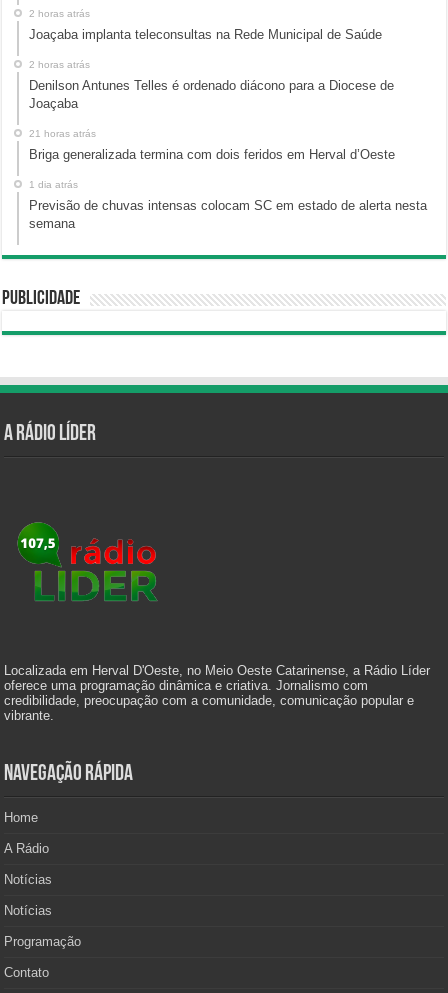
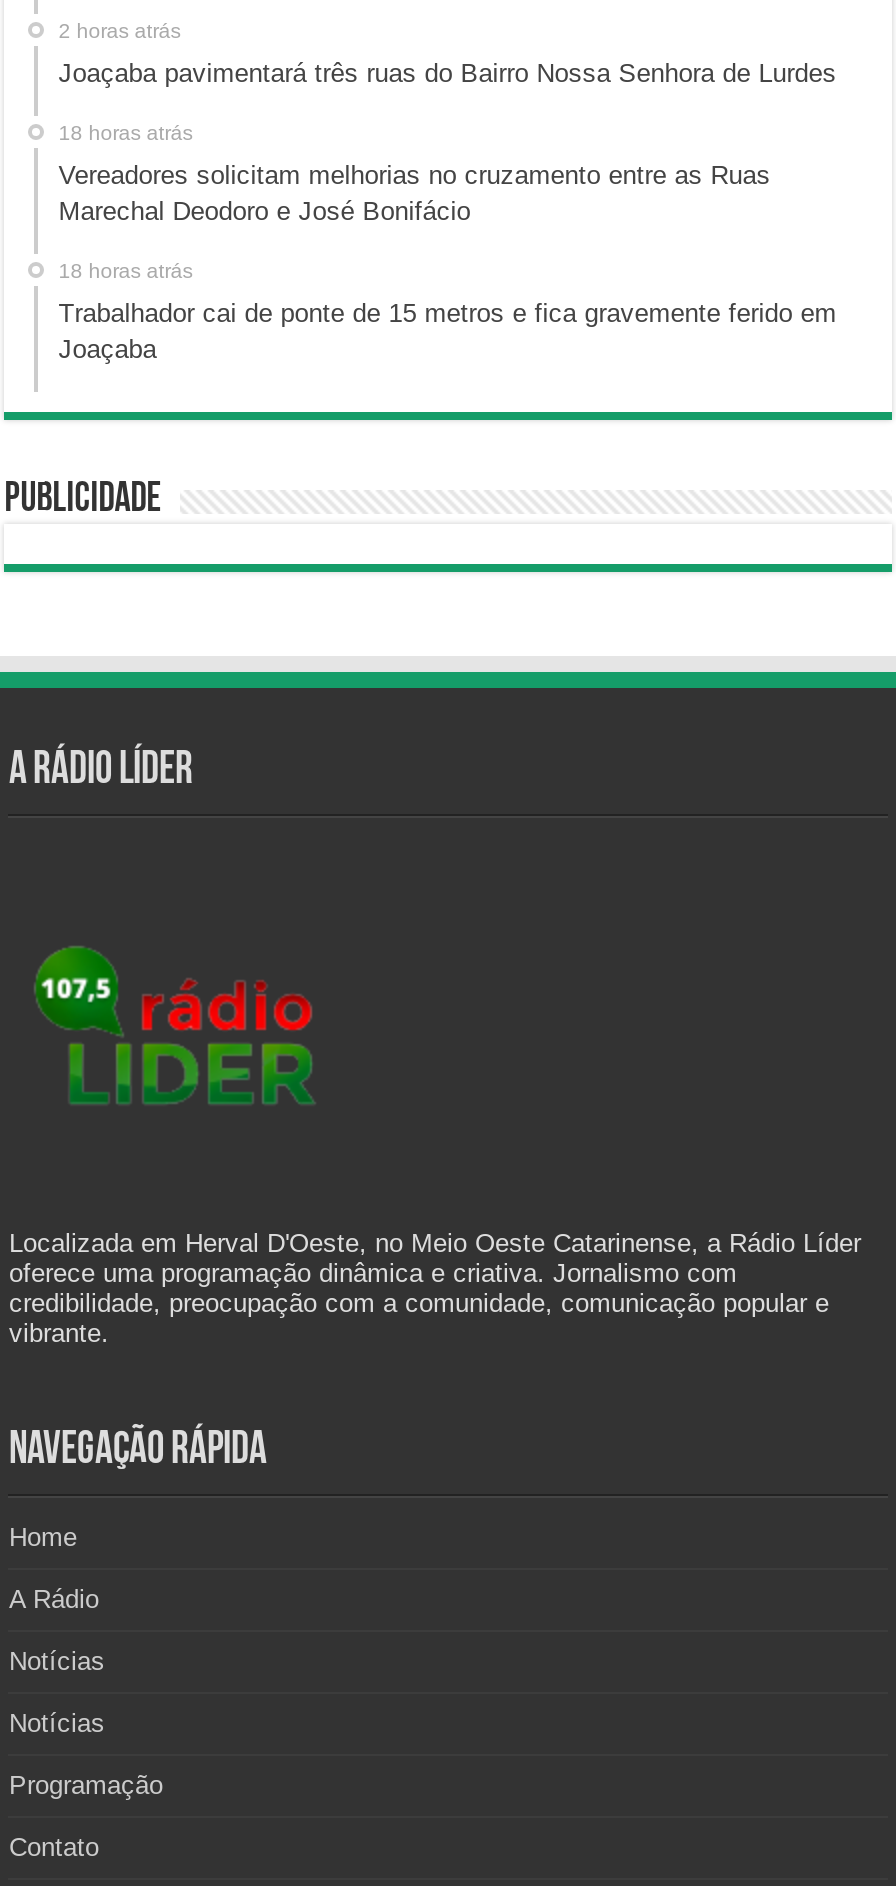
- Joaçaba implanta teleconsultas na Rede Municipal de Saúde
- 2 horas atrás
- Denilson Antunes Telles é ordenado diácono para a Diocese de
+ Joaçaba pavimentará três ruas do Bairro Nossa Senhora de Lurdes
+ 18 horas atrás
+ Vereadores solicitam melhorias no cruzamento entre as Ruas
+ Marechal Deodoro e José Bonifácio
+ 18 horas atrás
+ Trabalhador cai de ponte de 15 metros e fica gravemente ferido em

moved down: Joaçaba

- 21 horas atrás
- Briga generalizada termina com dois feridos em Herval d’Oeste
- 1 dia atrás
- Previsão de chuvas intensas colocam SC em estado de alerta nesta
- semana
